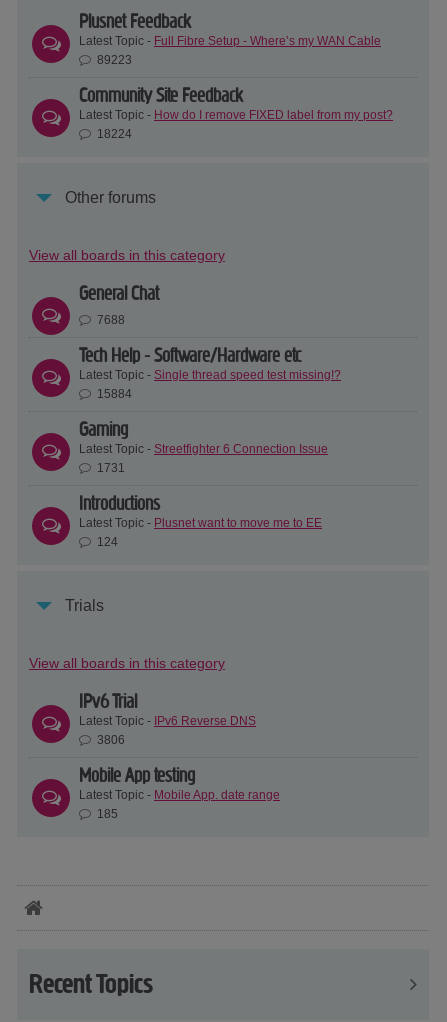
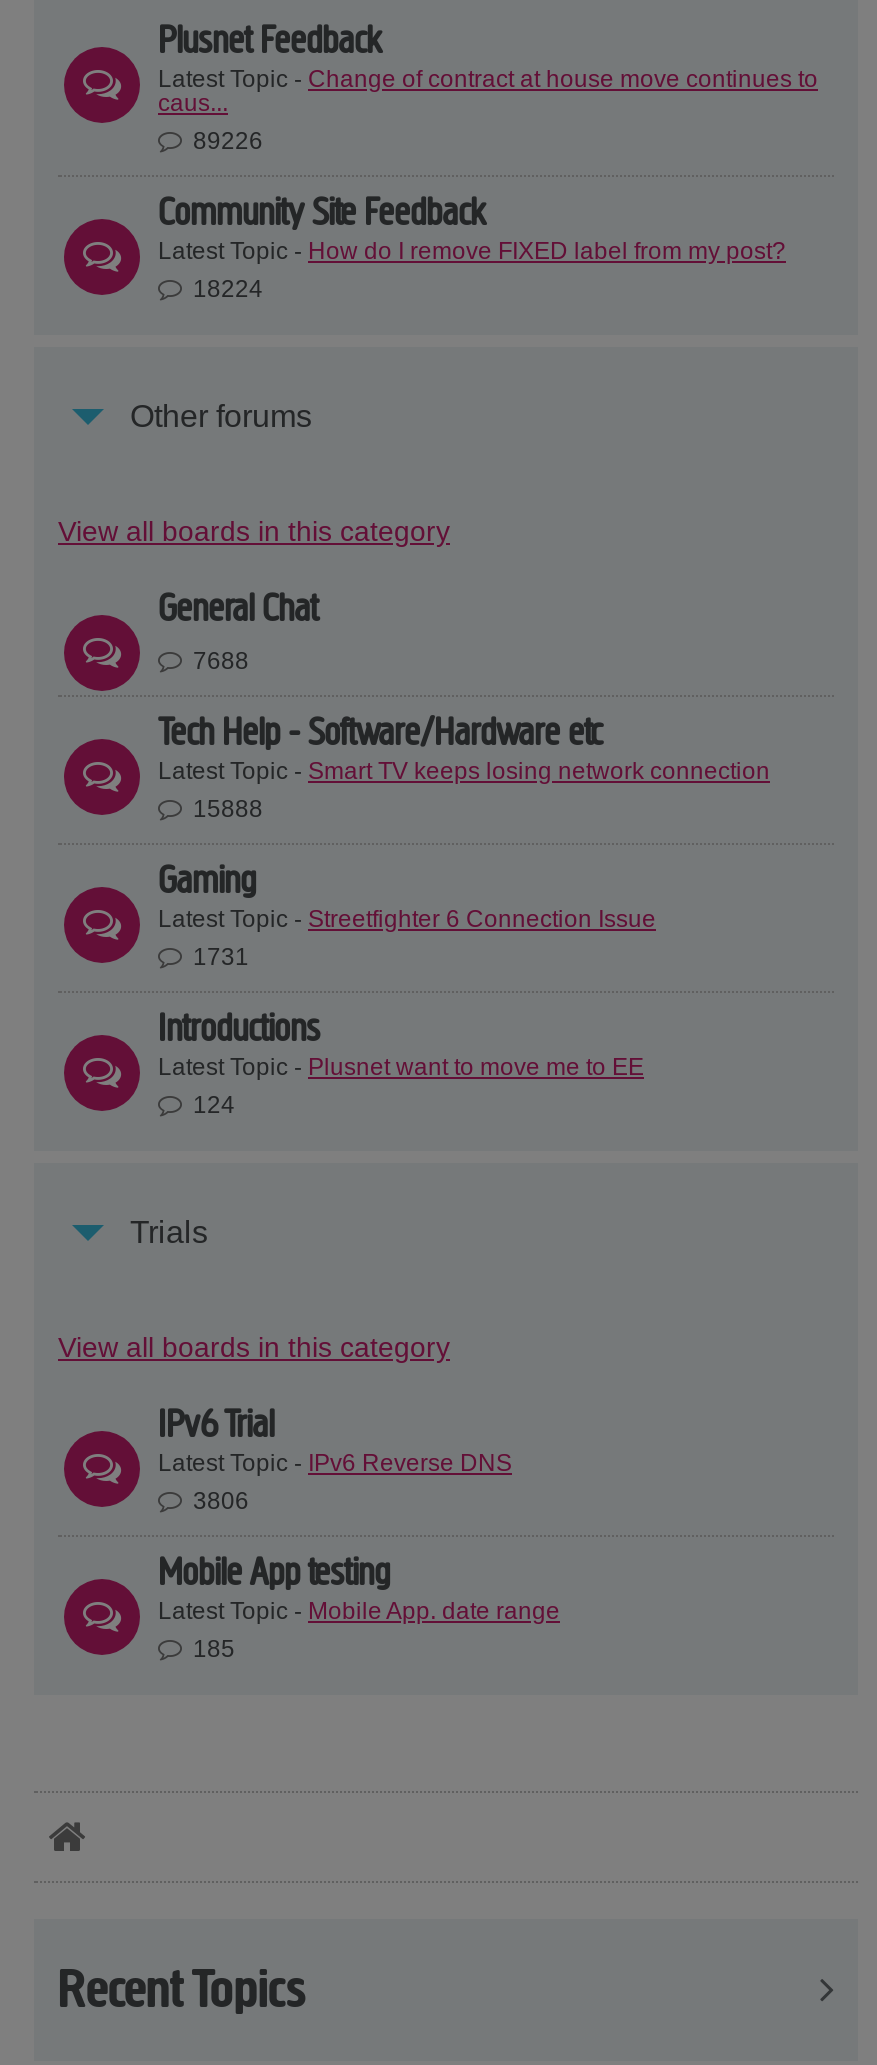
- Latest Topic - Full Fibre Setup - Where’s my WAN Cable
- 89223
+ Latest Topic - Change of contract at house move continues to
+ caus...
+ 89226

- Latest Topic - Single thread speed test missing!?
- 15884
+ Latest Topic - Smart TV keeps losing network connection
+ 15888
